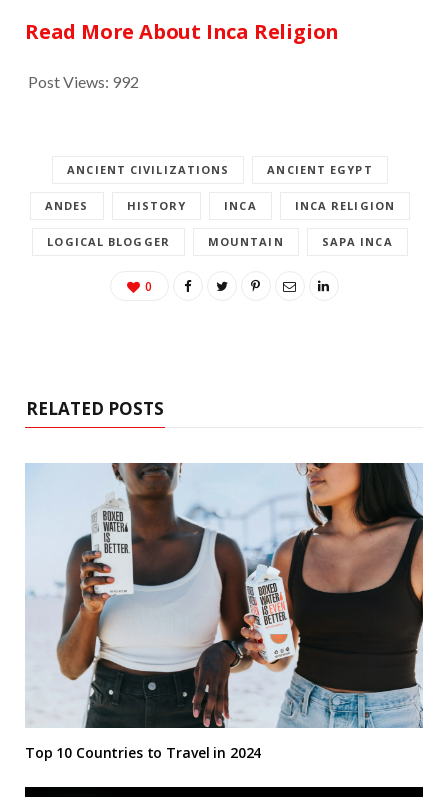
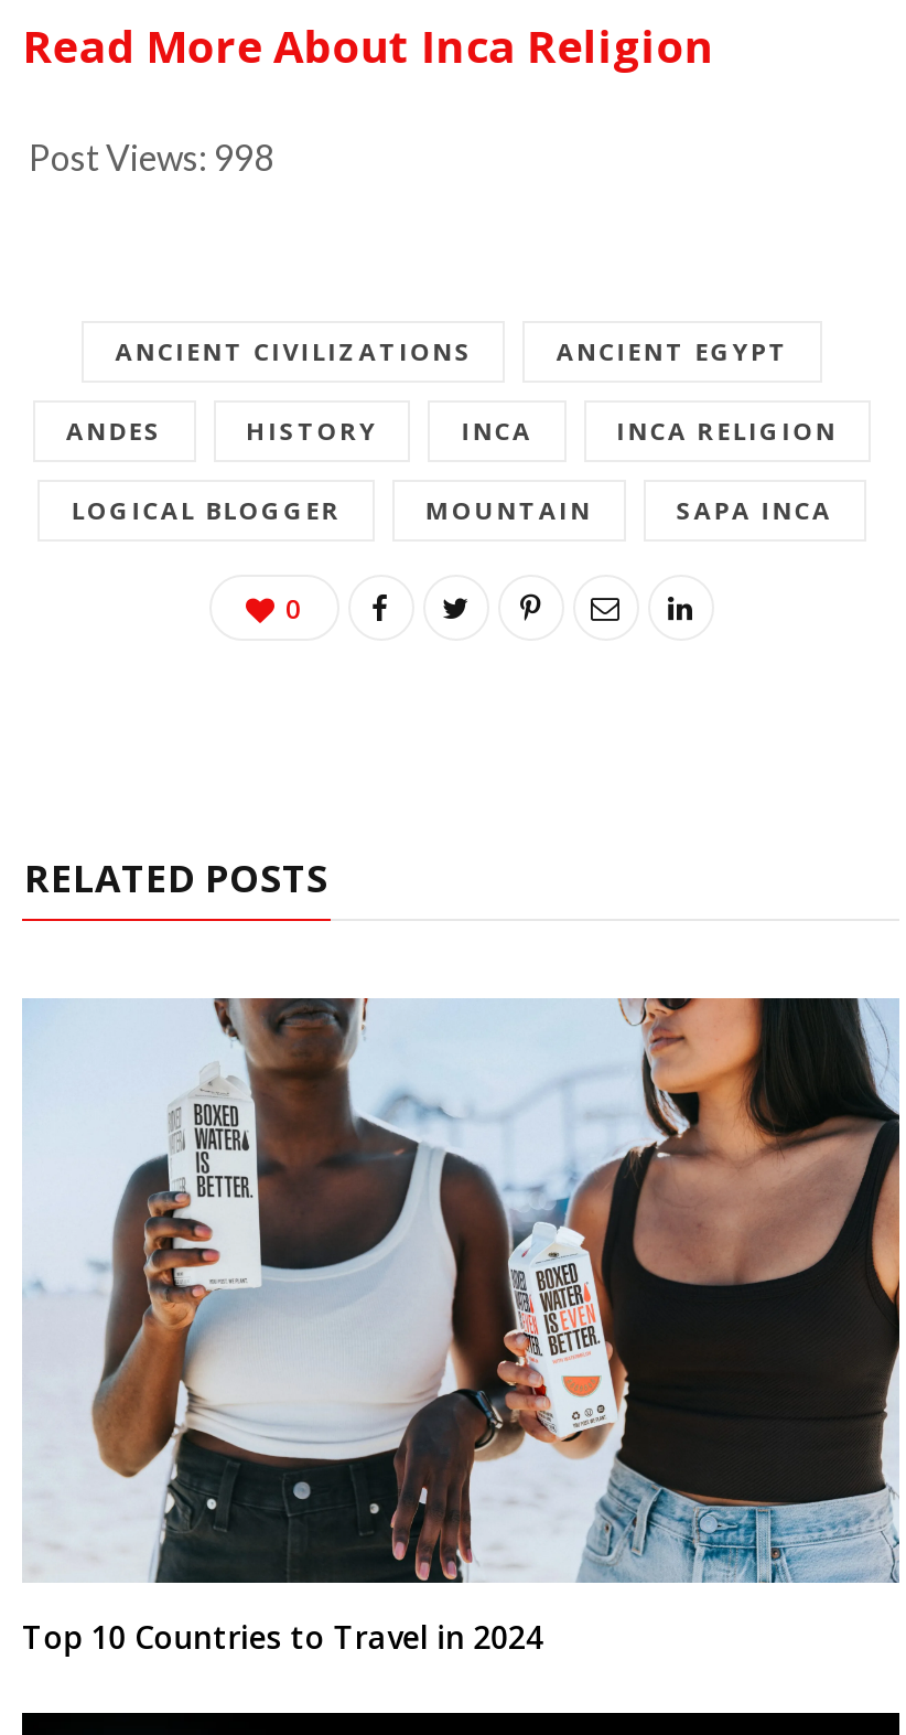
- Post Views: 992
+ Post Views: 998
